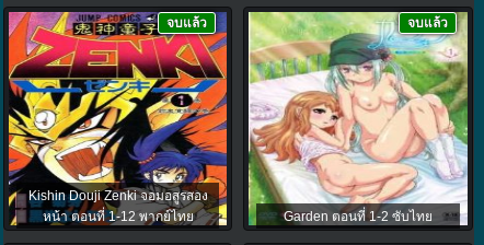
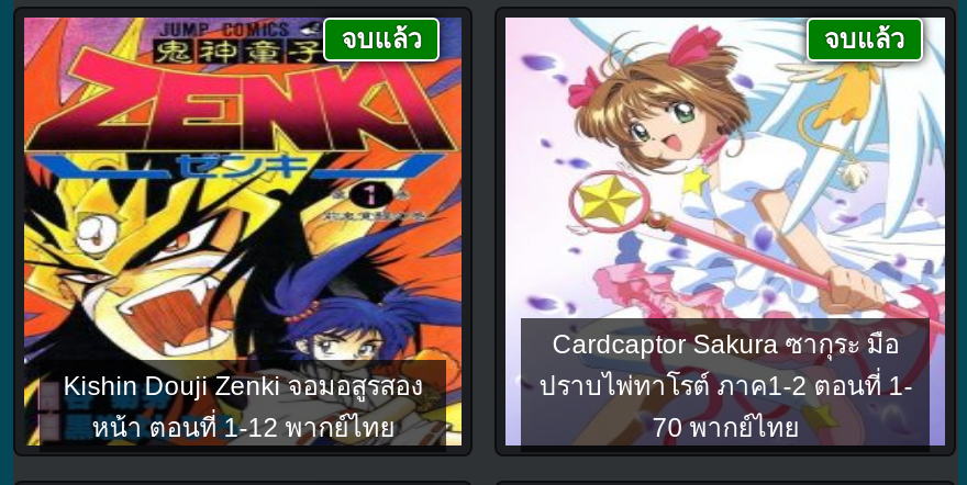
- [image]
- Garden ตอนที่ 1-2 ซับไทย
+ [image]
+ Cardcaptor Sakura ซากุระ มือ
+ ปราบไพ่ทาโรต์ ภาค1-2 ตอนที่ 1-
+ 70 พากย์ไทย
